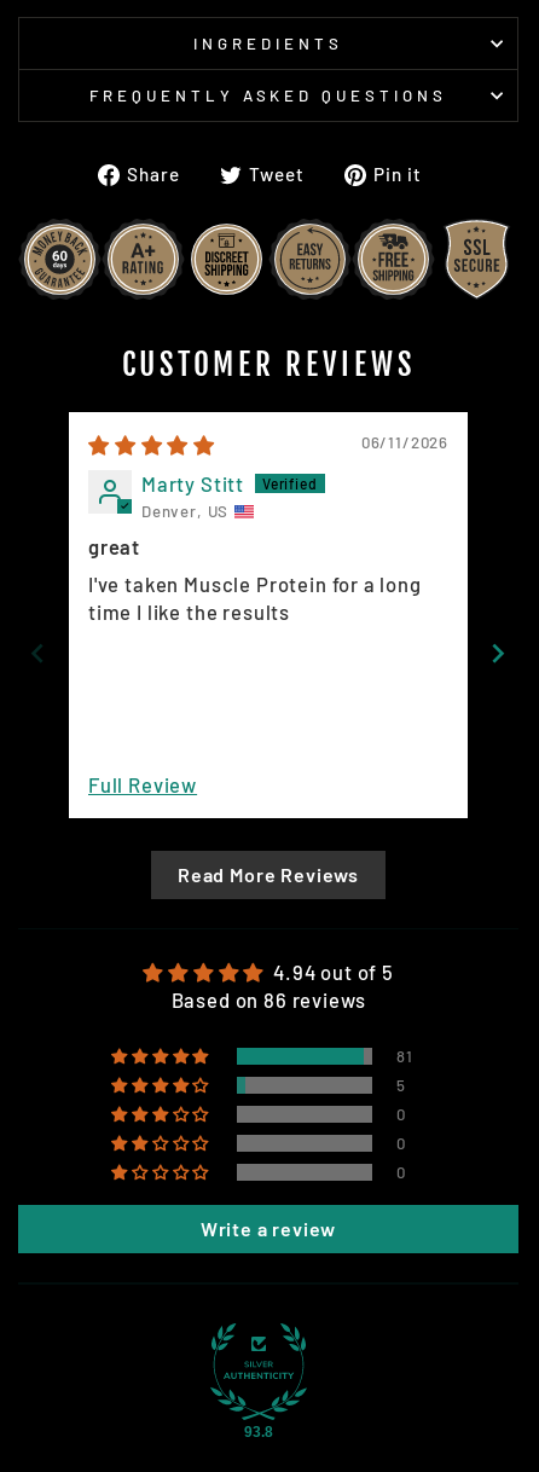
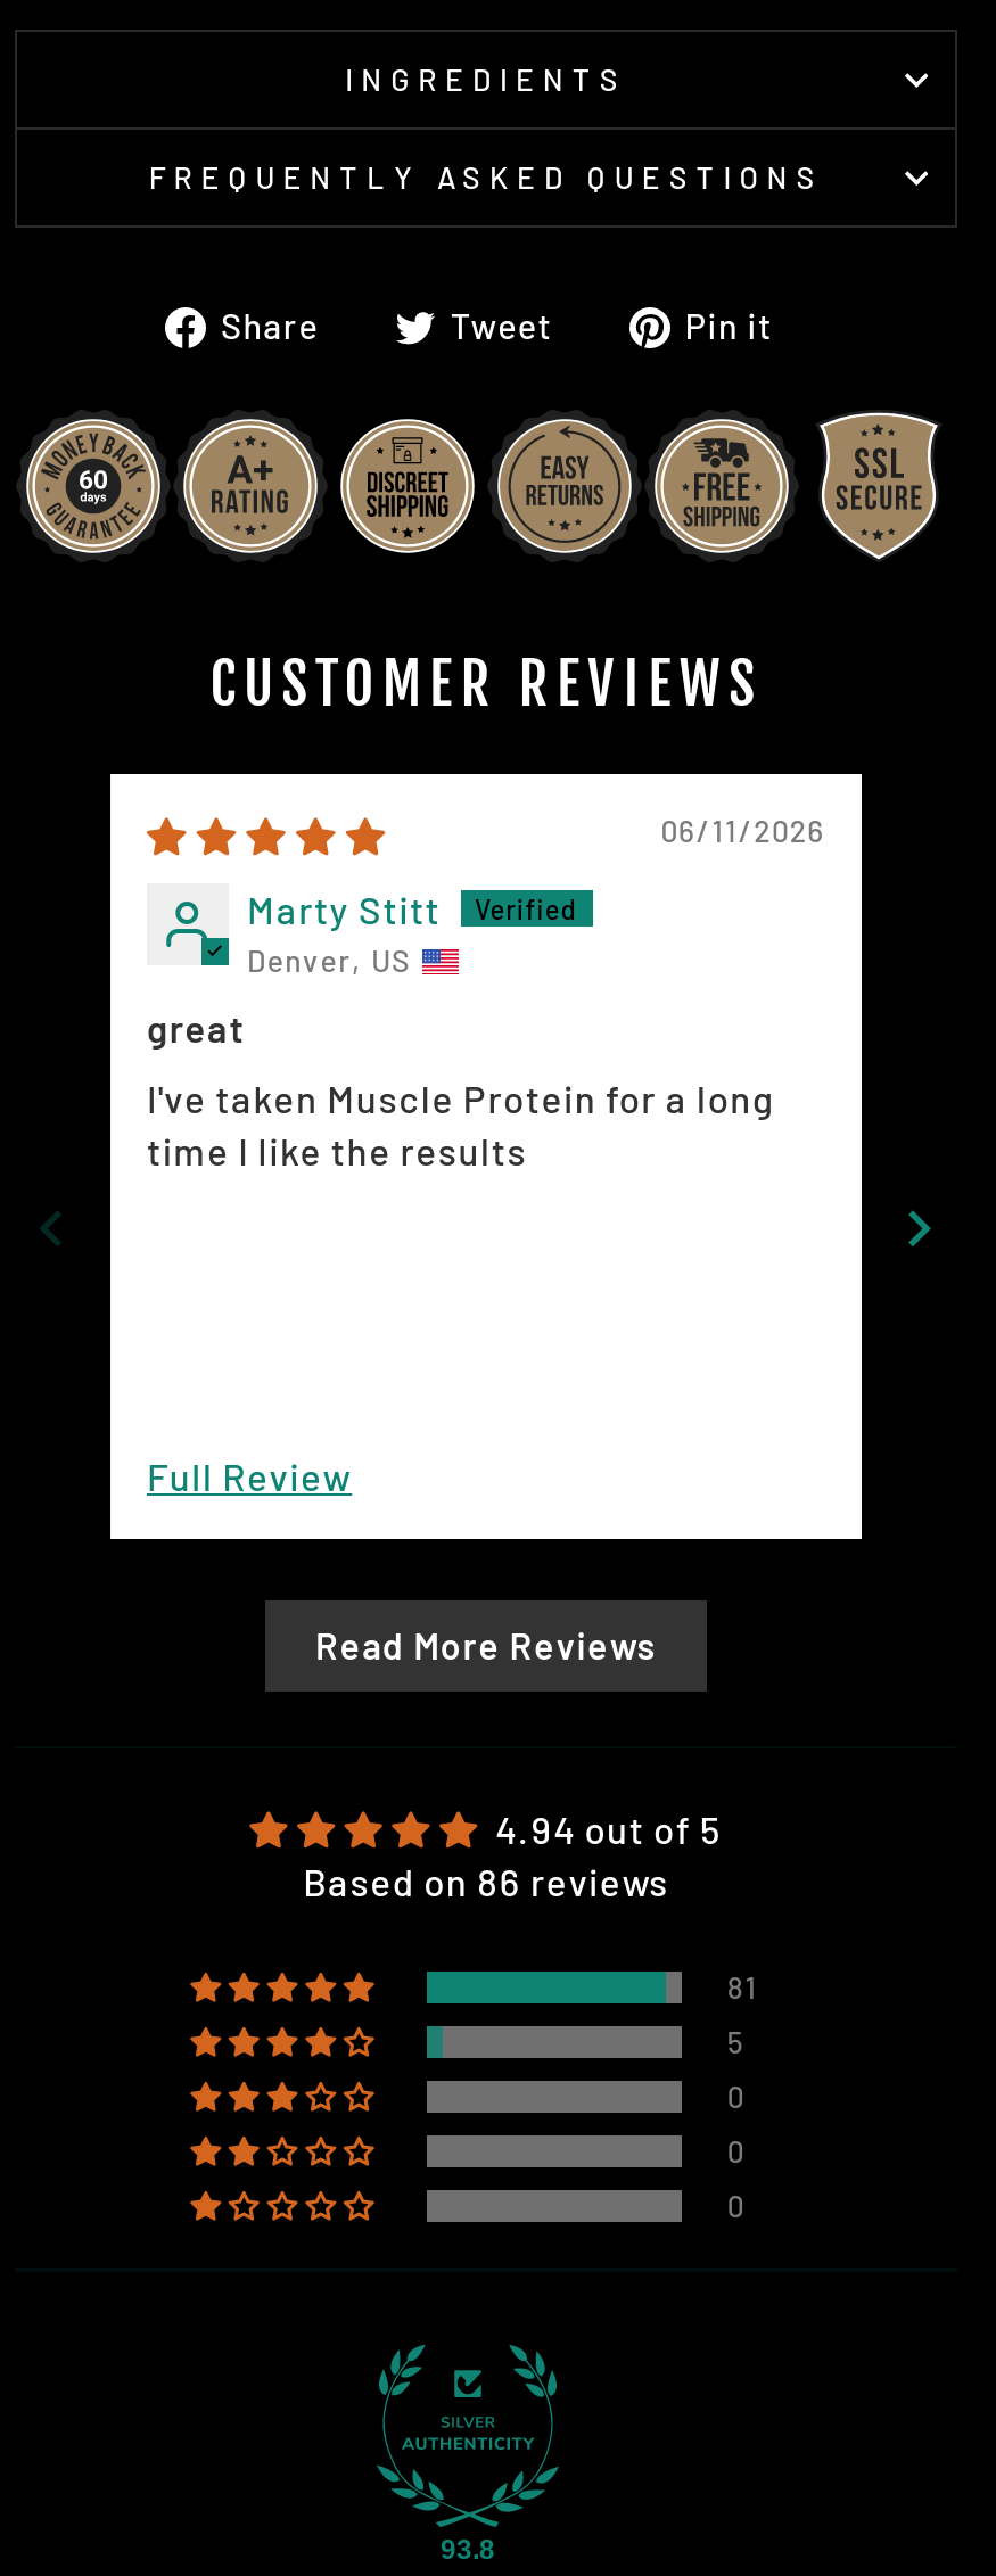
- Write a review
